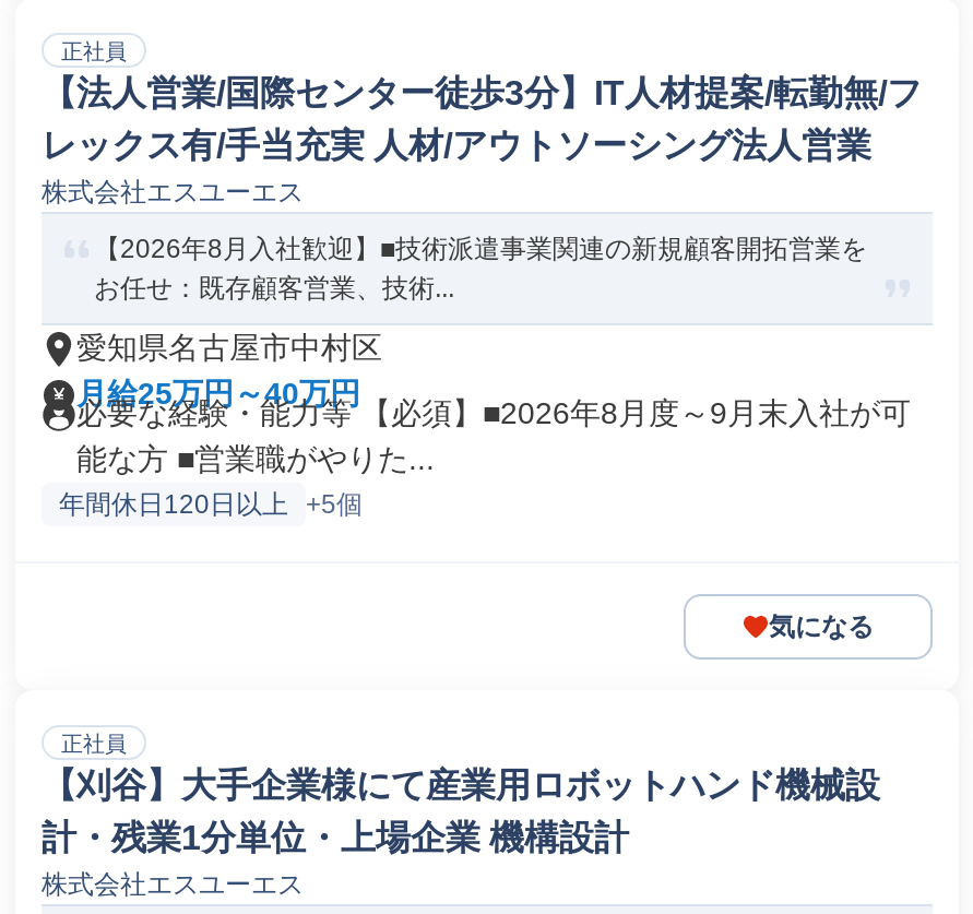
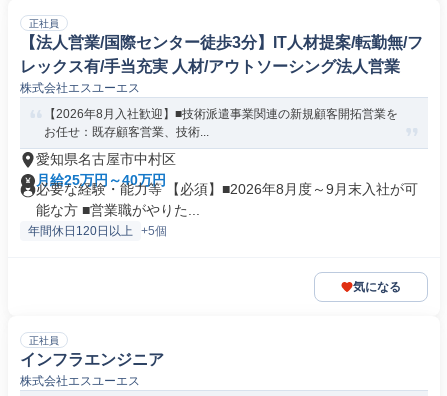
- 【刈谷】大手企業様にて産業用ロボットハンド機械設
- 計・残業1分単位・上場企業 機構設計
+ インフラエンジニア
